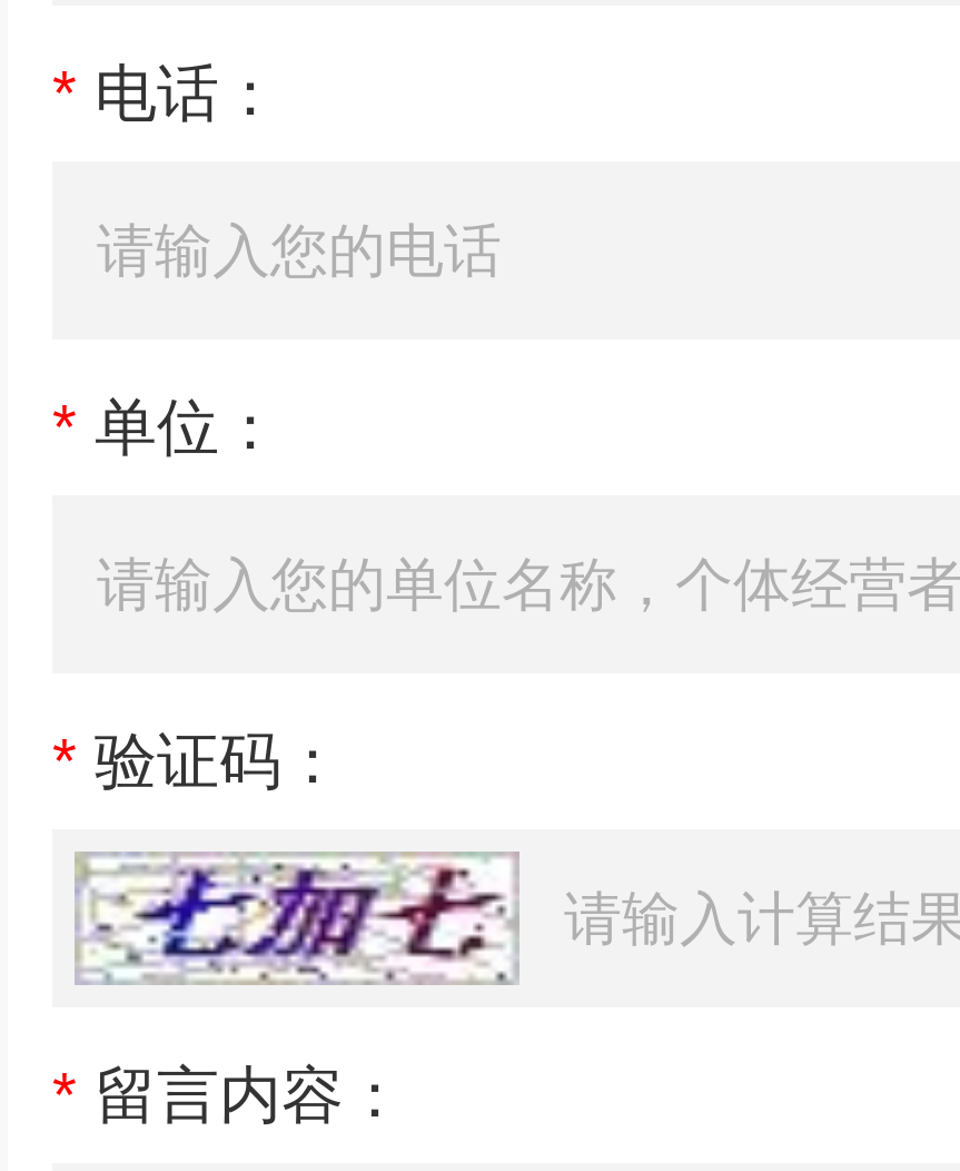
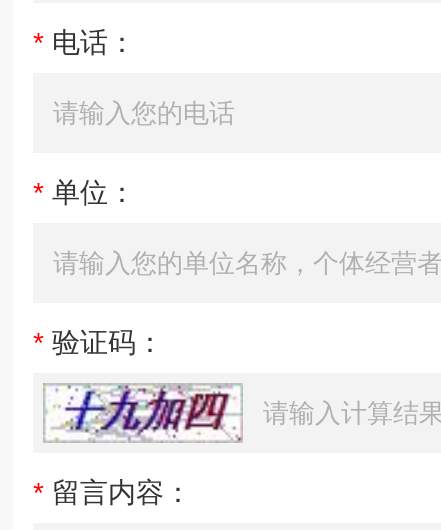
- [image]
+ [image]
